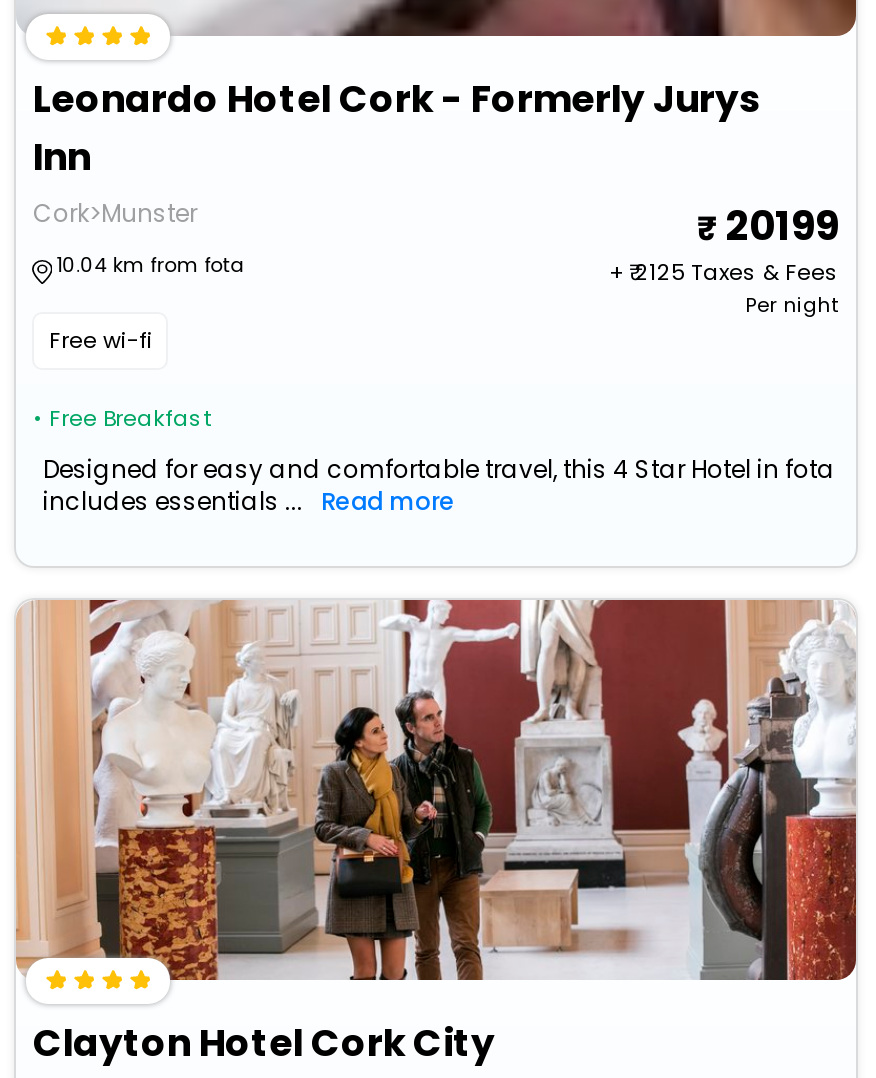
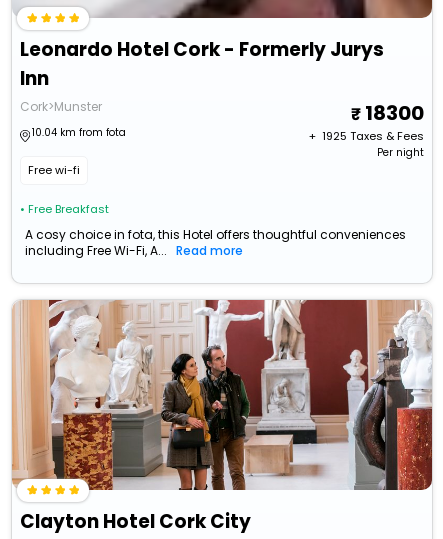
- 20199
+ 18300

- + ₹2125 Taxes & Fees
+ + ₹1925 Taxes & Fees

- Designed for easy and comfortable travel, this 4 Star Hotel in fota
- includes essentials ... Read more
+ A cosy choice in fota, this Hotel offers thoughtful conveniences
+ including Free Wi-Fi, A... Read more
